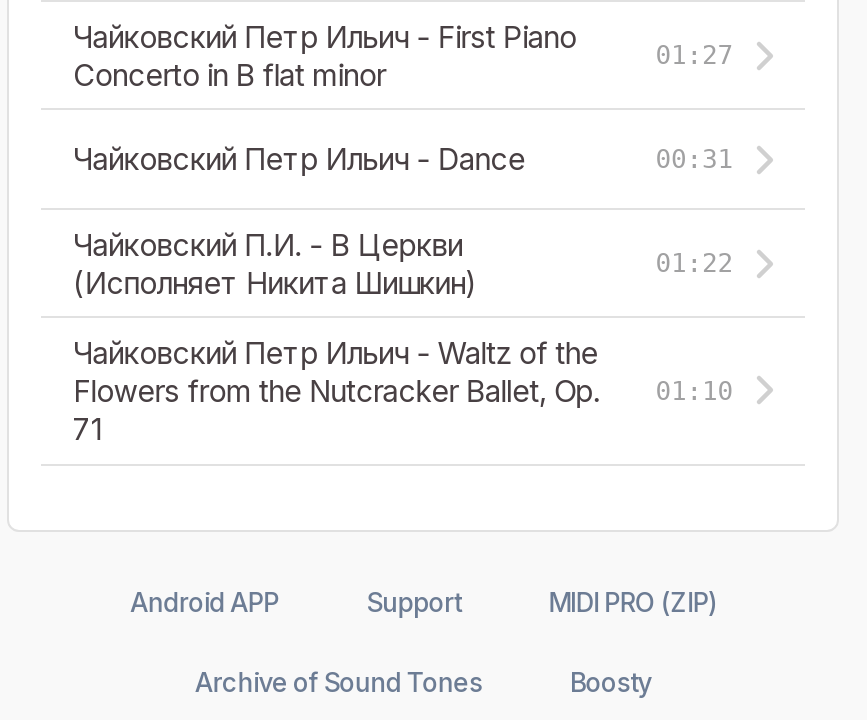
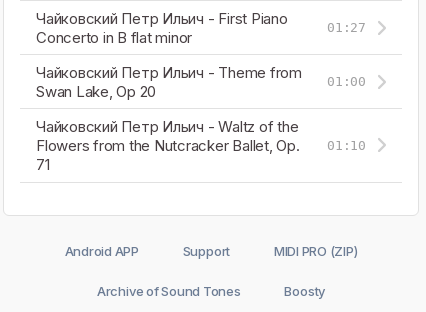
- Чайковский Петр Ильич - Dance
- 00:31
- Чайковский П.И. - В Церкви
- (Исполняет Никита Шишкин)
- 01:22
+ Чайковский Петр Ильич - Theme from
+ Swan Lake, Op 20
+ 01:00
